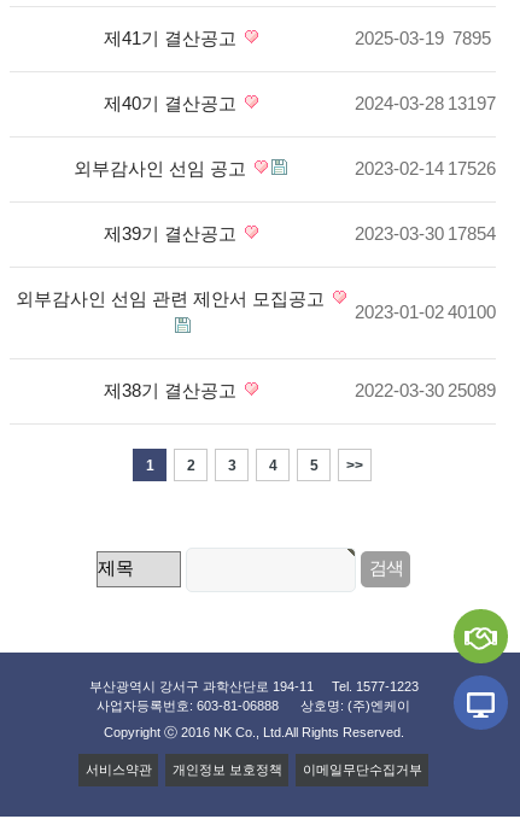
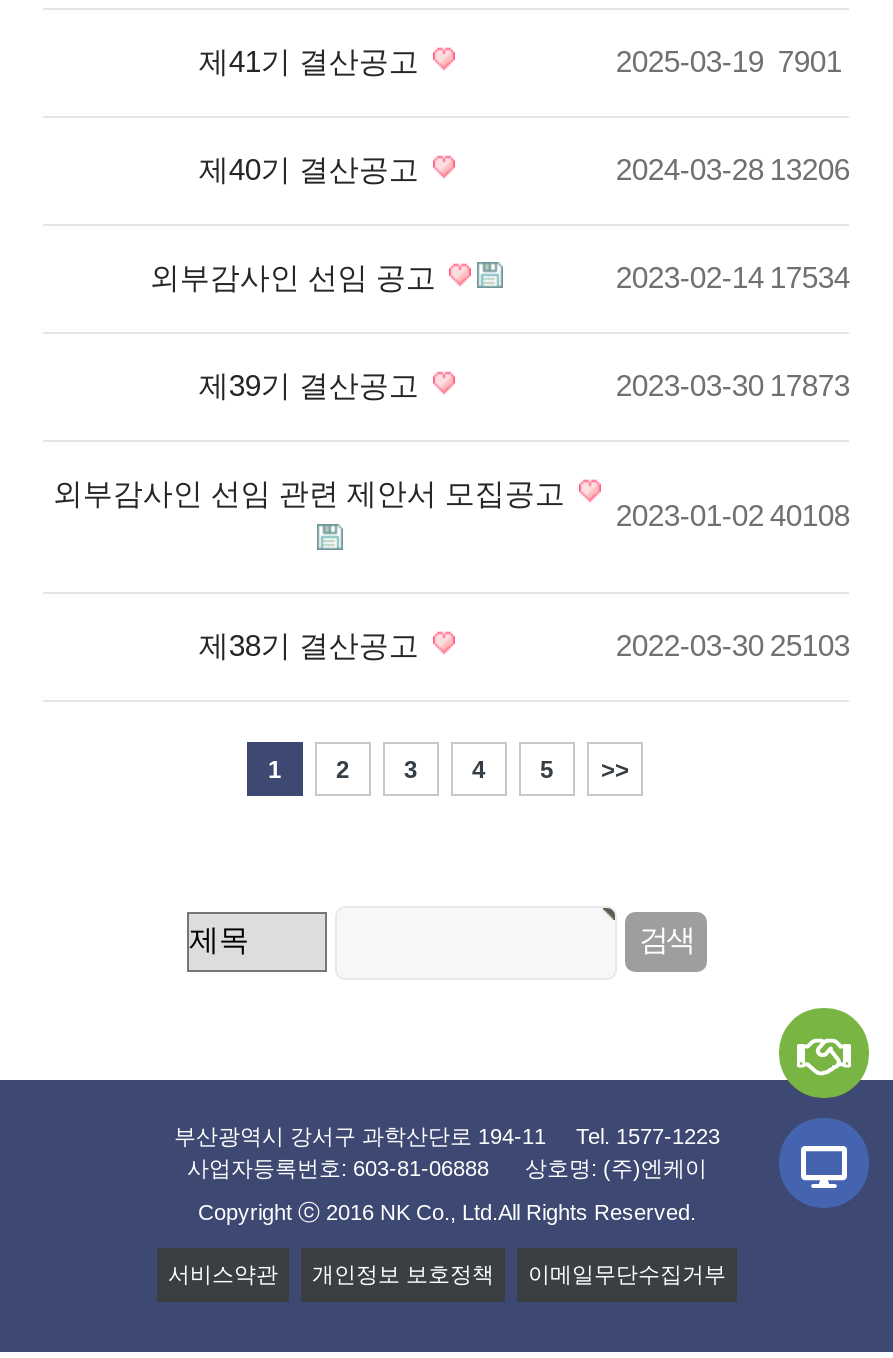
- 2025-03-19 7895
+ 2025-03-19 7901

- 2024-03-28 13197
+ 2024-03-28 13206

- 2023-02-14 17526
+ 2023-02-14 17534

- 2023-03-30 17854
+ 2023-03-30 17873

- 2023-01-02 40100
+ 2023-01-02 40108

- 2022-03-30 25089
+ 2022-03-30 25103
